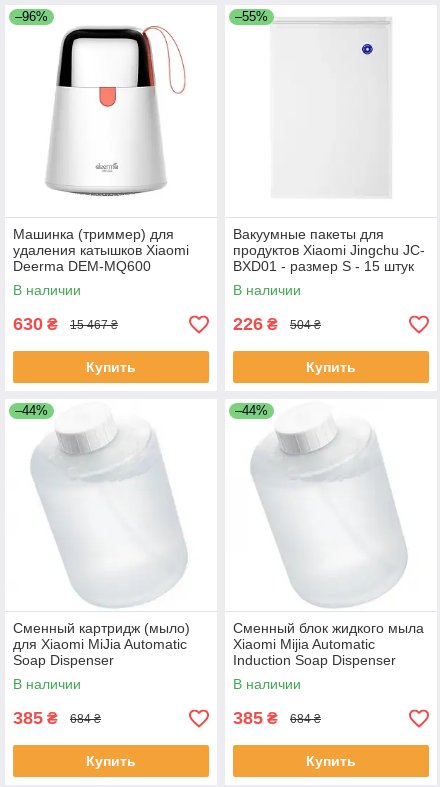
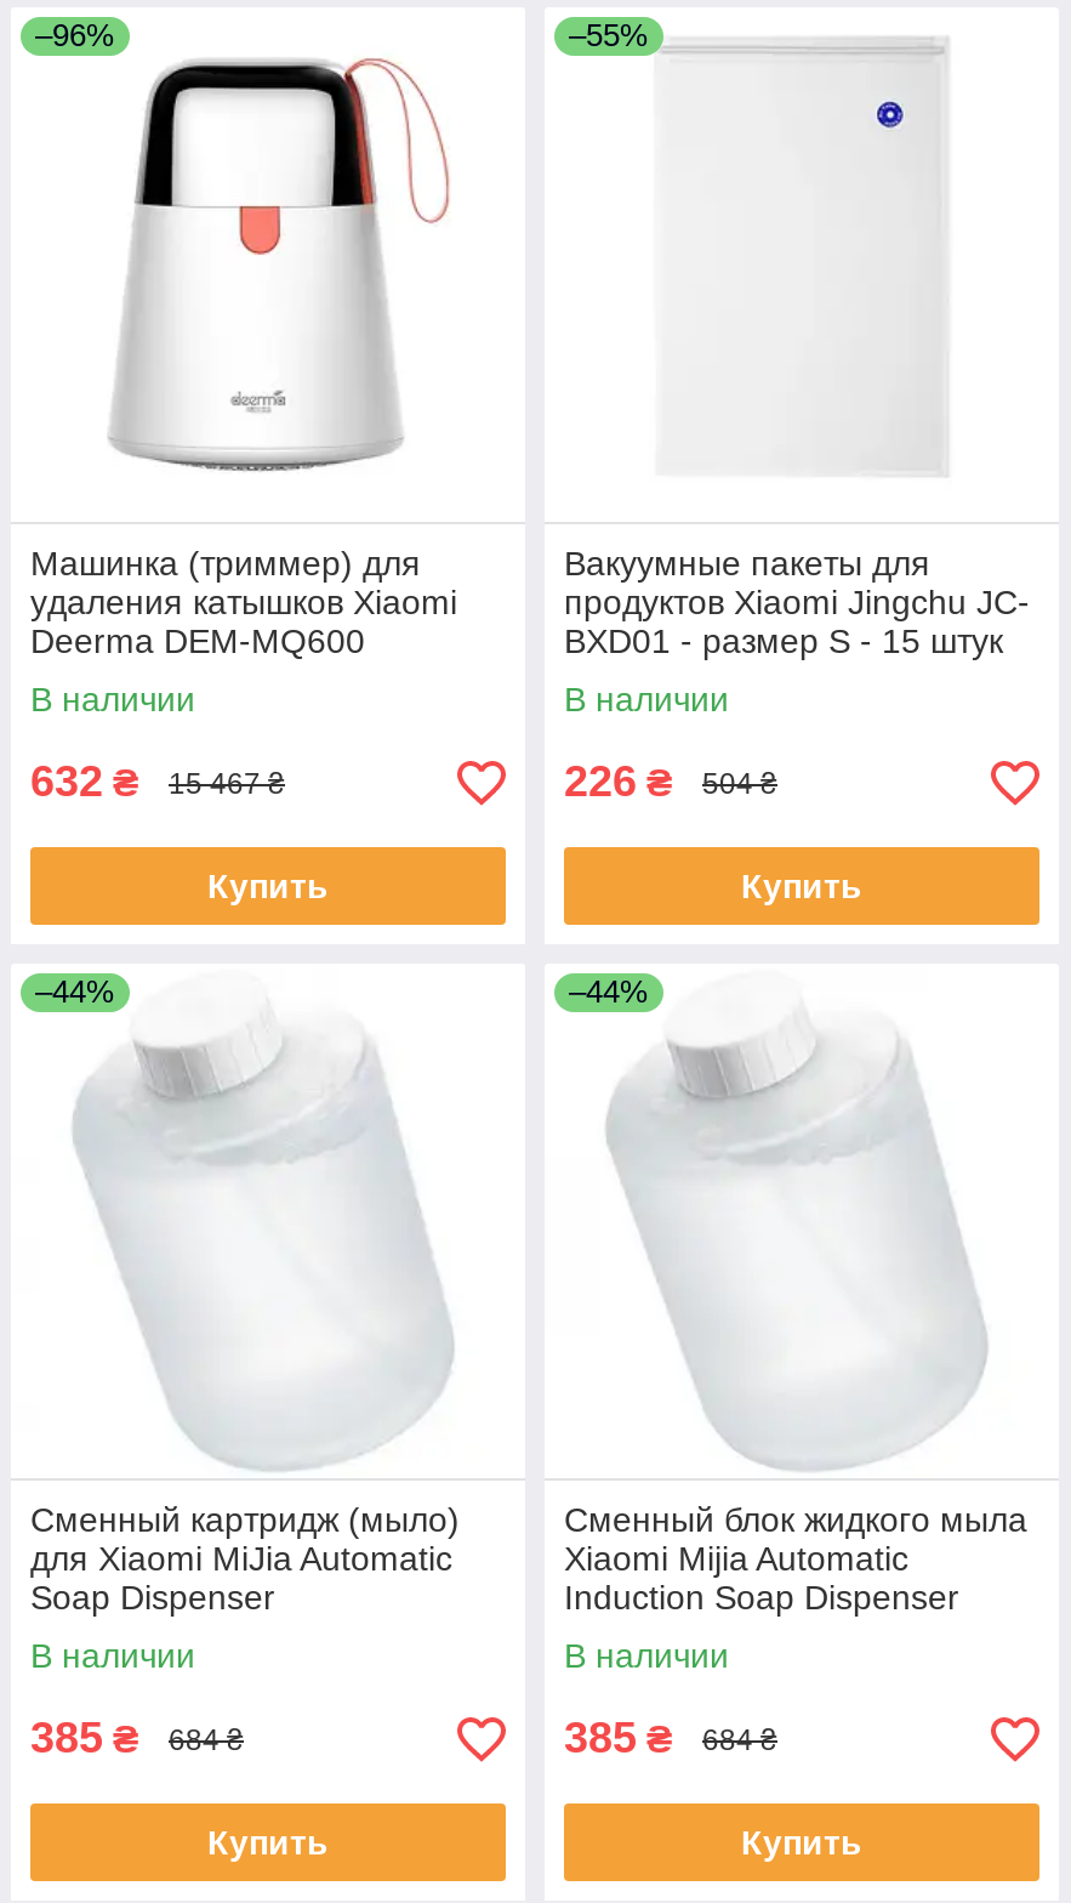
- 630 ₴
+ 632 ₴
